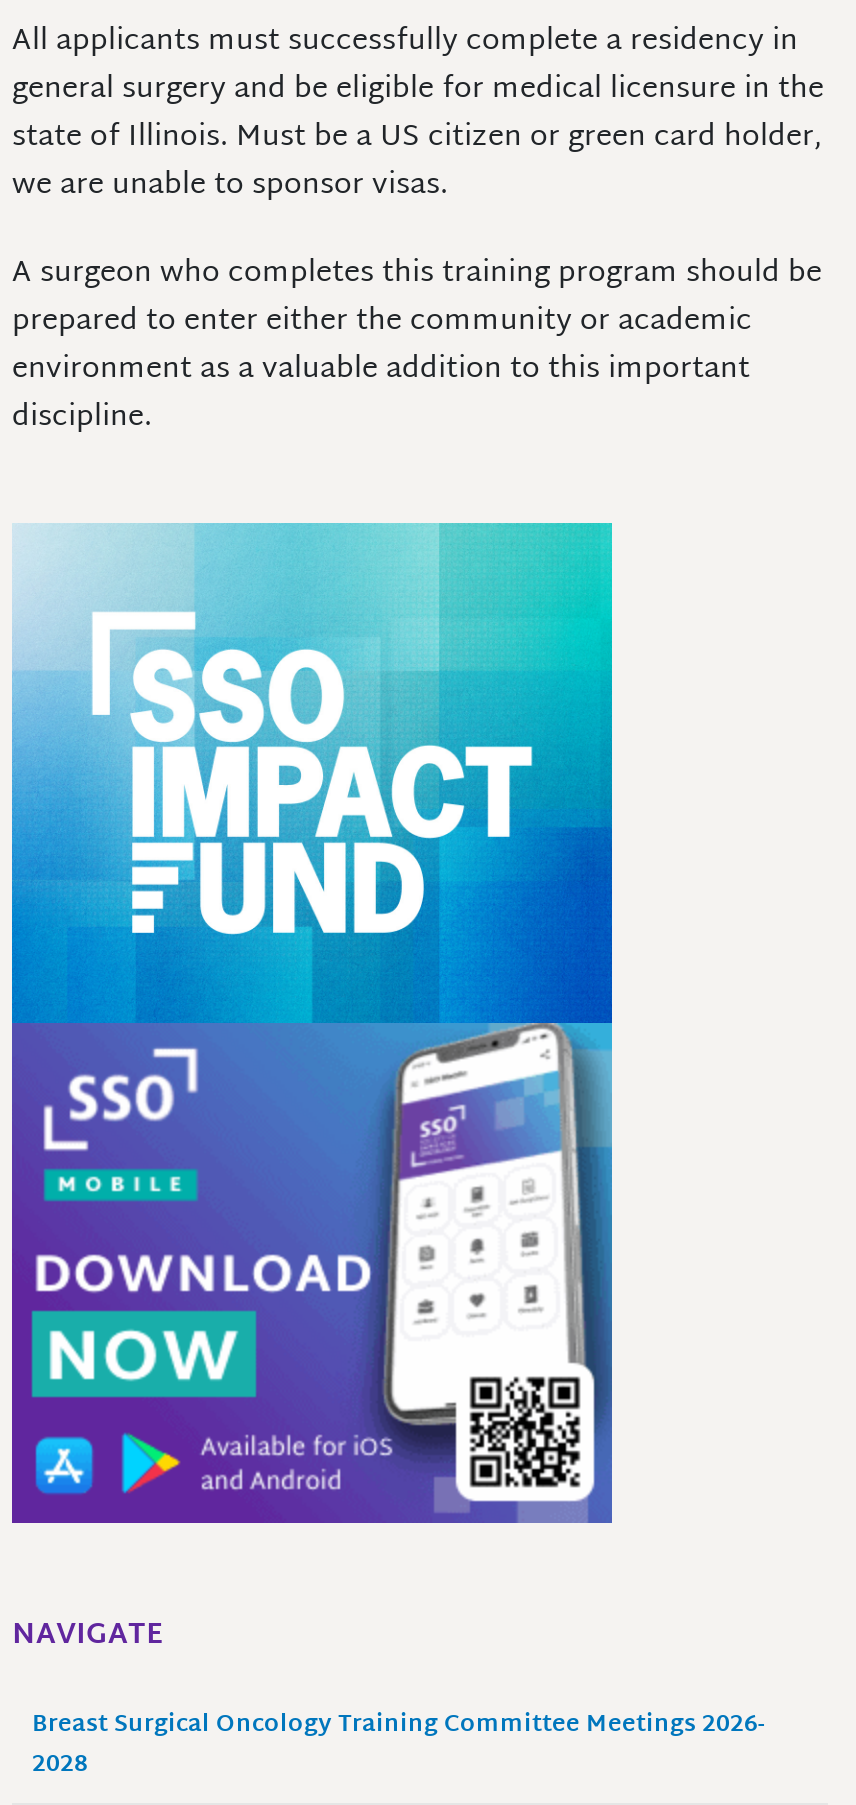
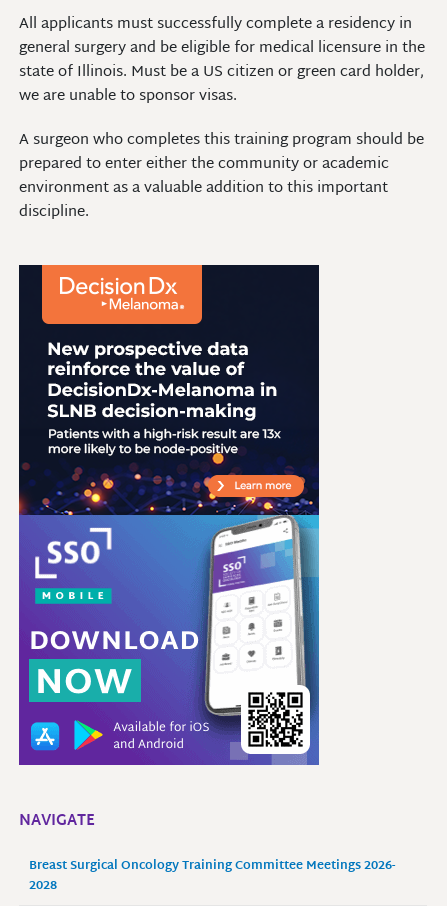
- [image]
+ [image]
